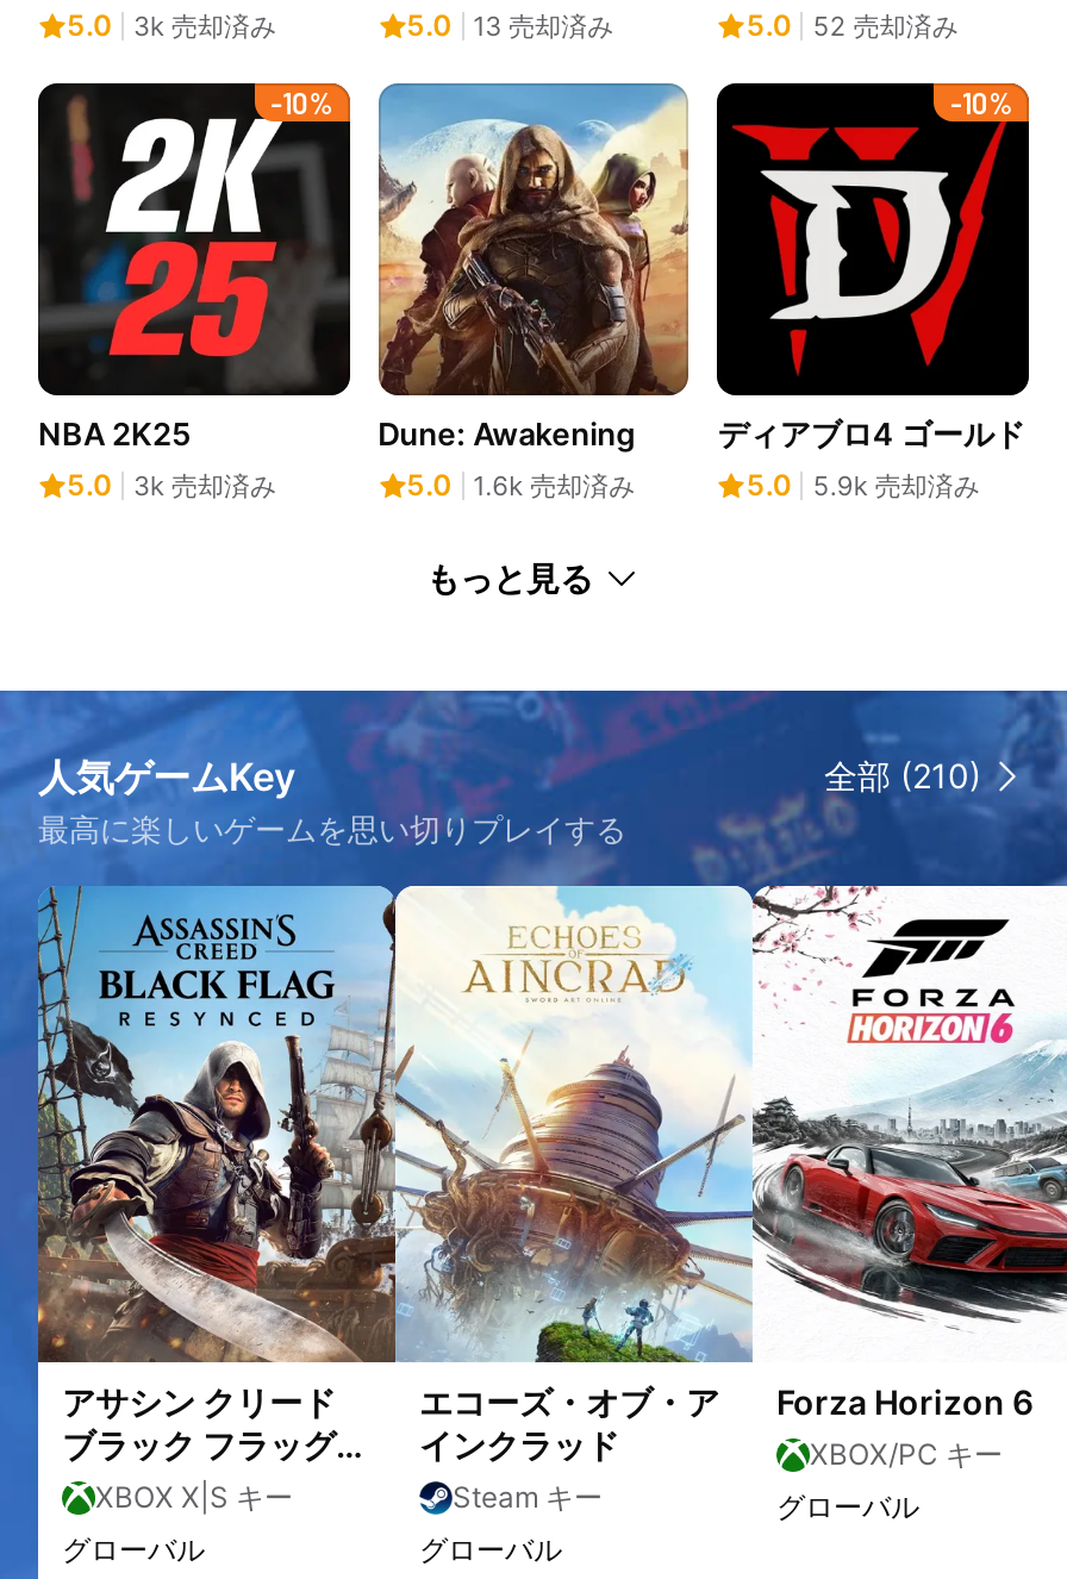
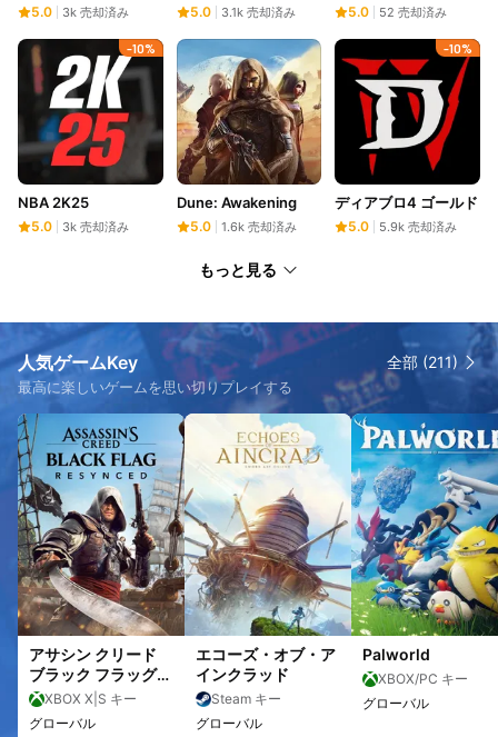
- 5.0 13 売却済み
+ 5.0 3.1k 売却済み

- 全部 (210)
+ 全部 (211)

- [image]
- Forza Horizon 6
+ [image]
+ Palworld
